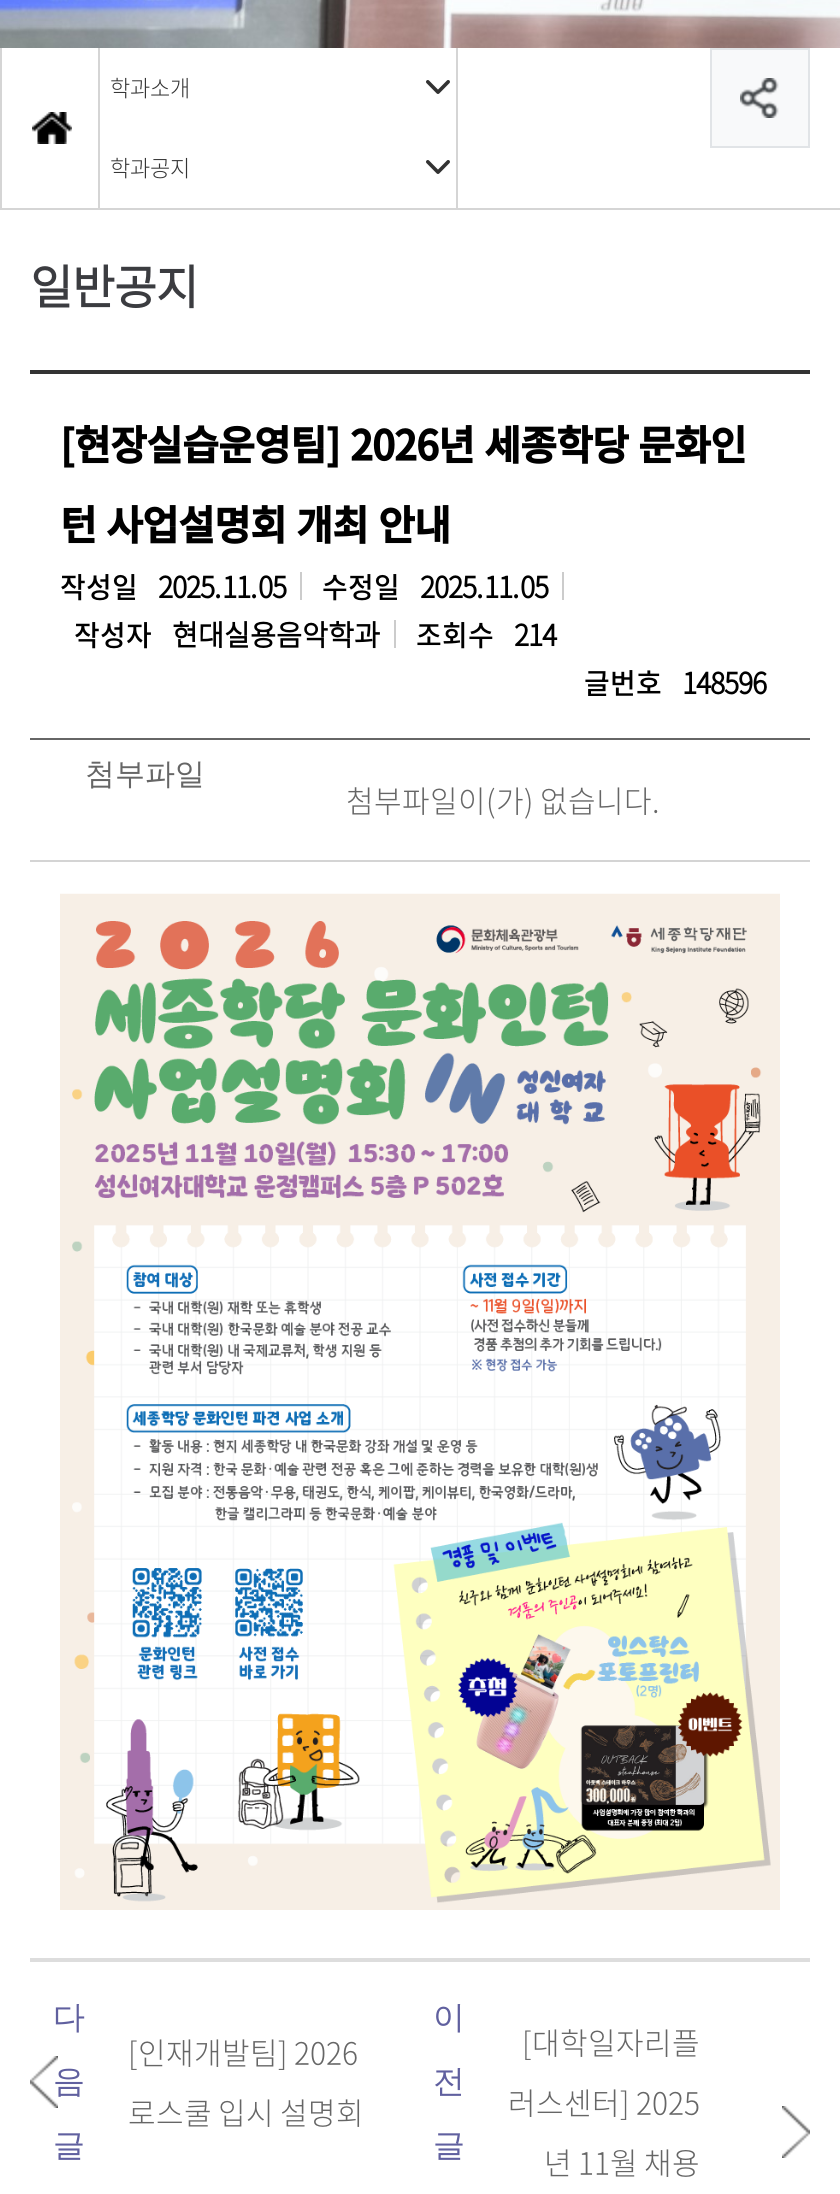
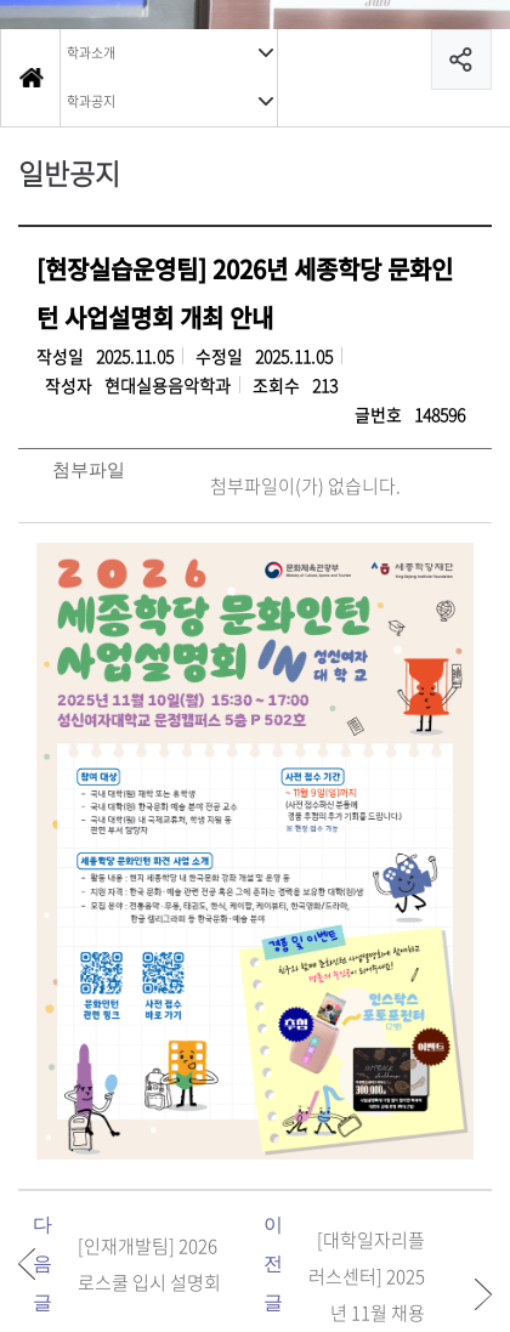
- 작성자 현대실용음악학과 조회수 214
+ 작성자 현대실용음악학과 조회수 213
